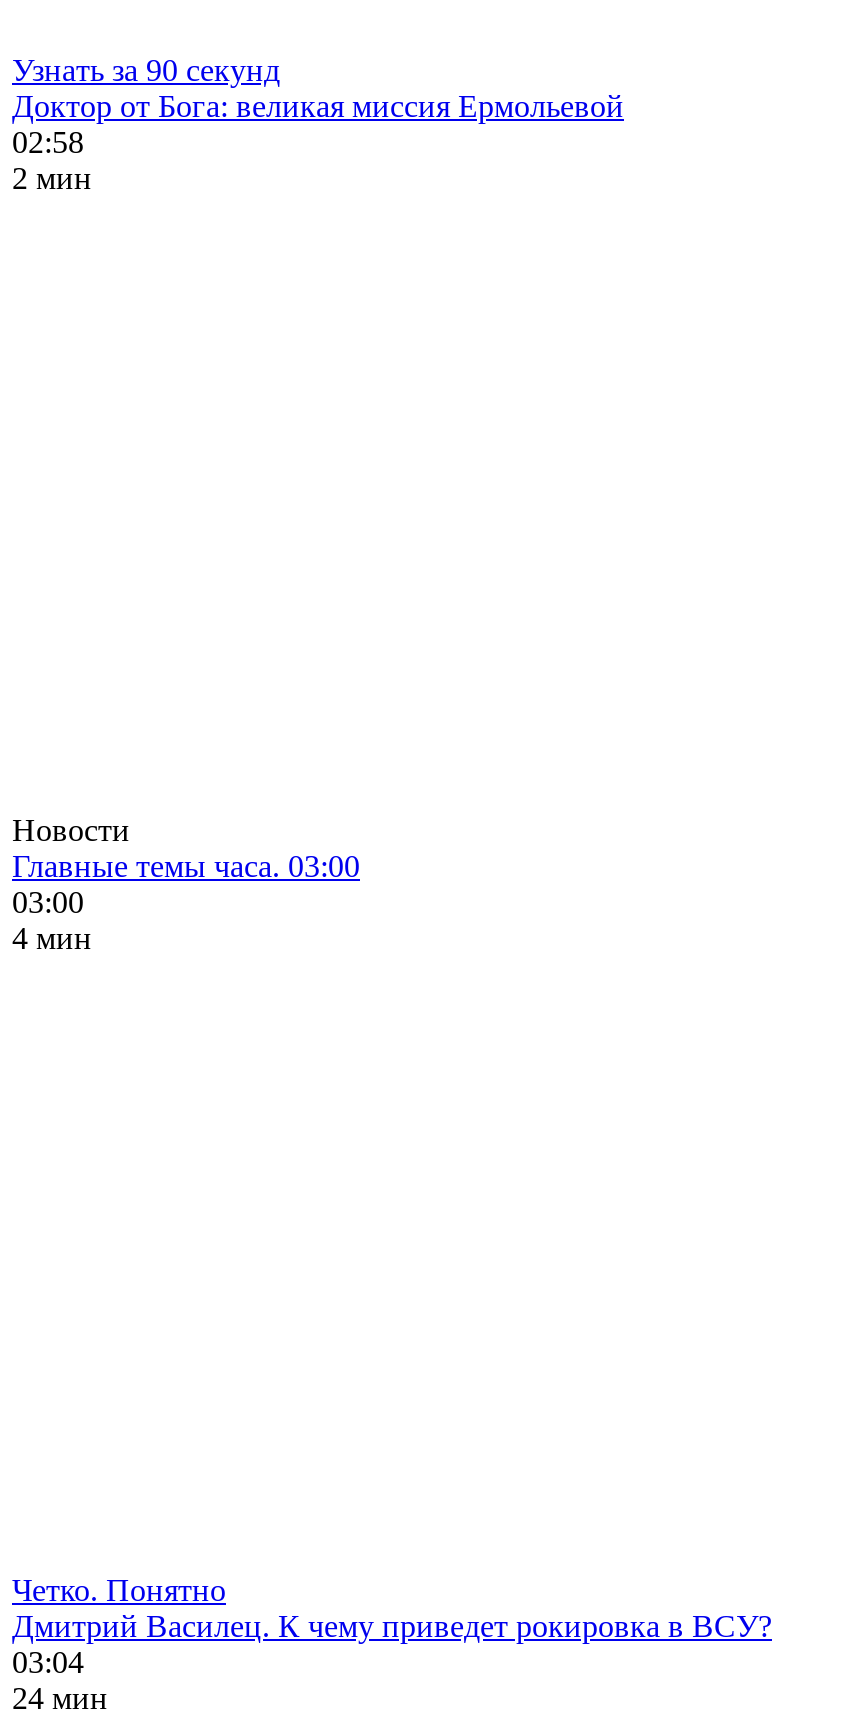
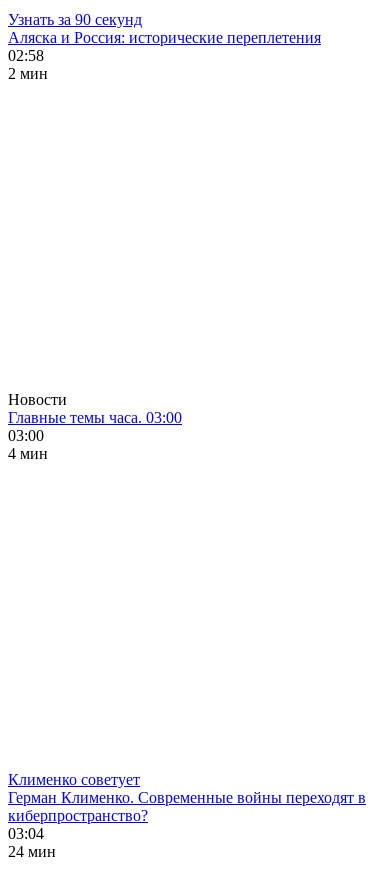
- Доктор от Бога: великая миссия Ермольевой
+ Аляска и Россия: исторические переплетения

- Четко. Понятно
- Дмитрий Василец. К чему приведет рокировка в ВСУ?
+ Клименко советует
+ Герман Клименко. Современные войны переходят в
+ киберпространство?
